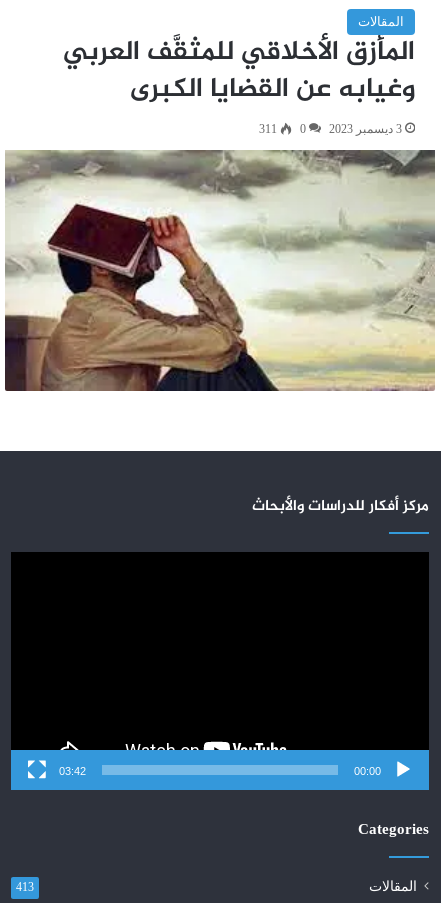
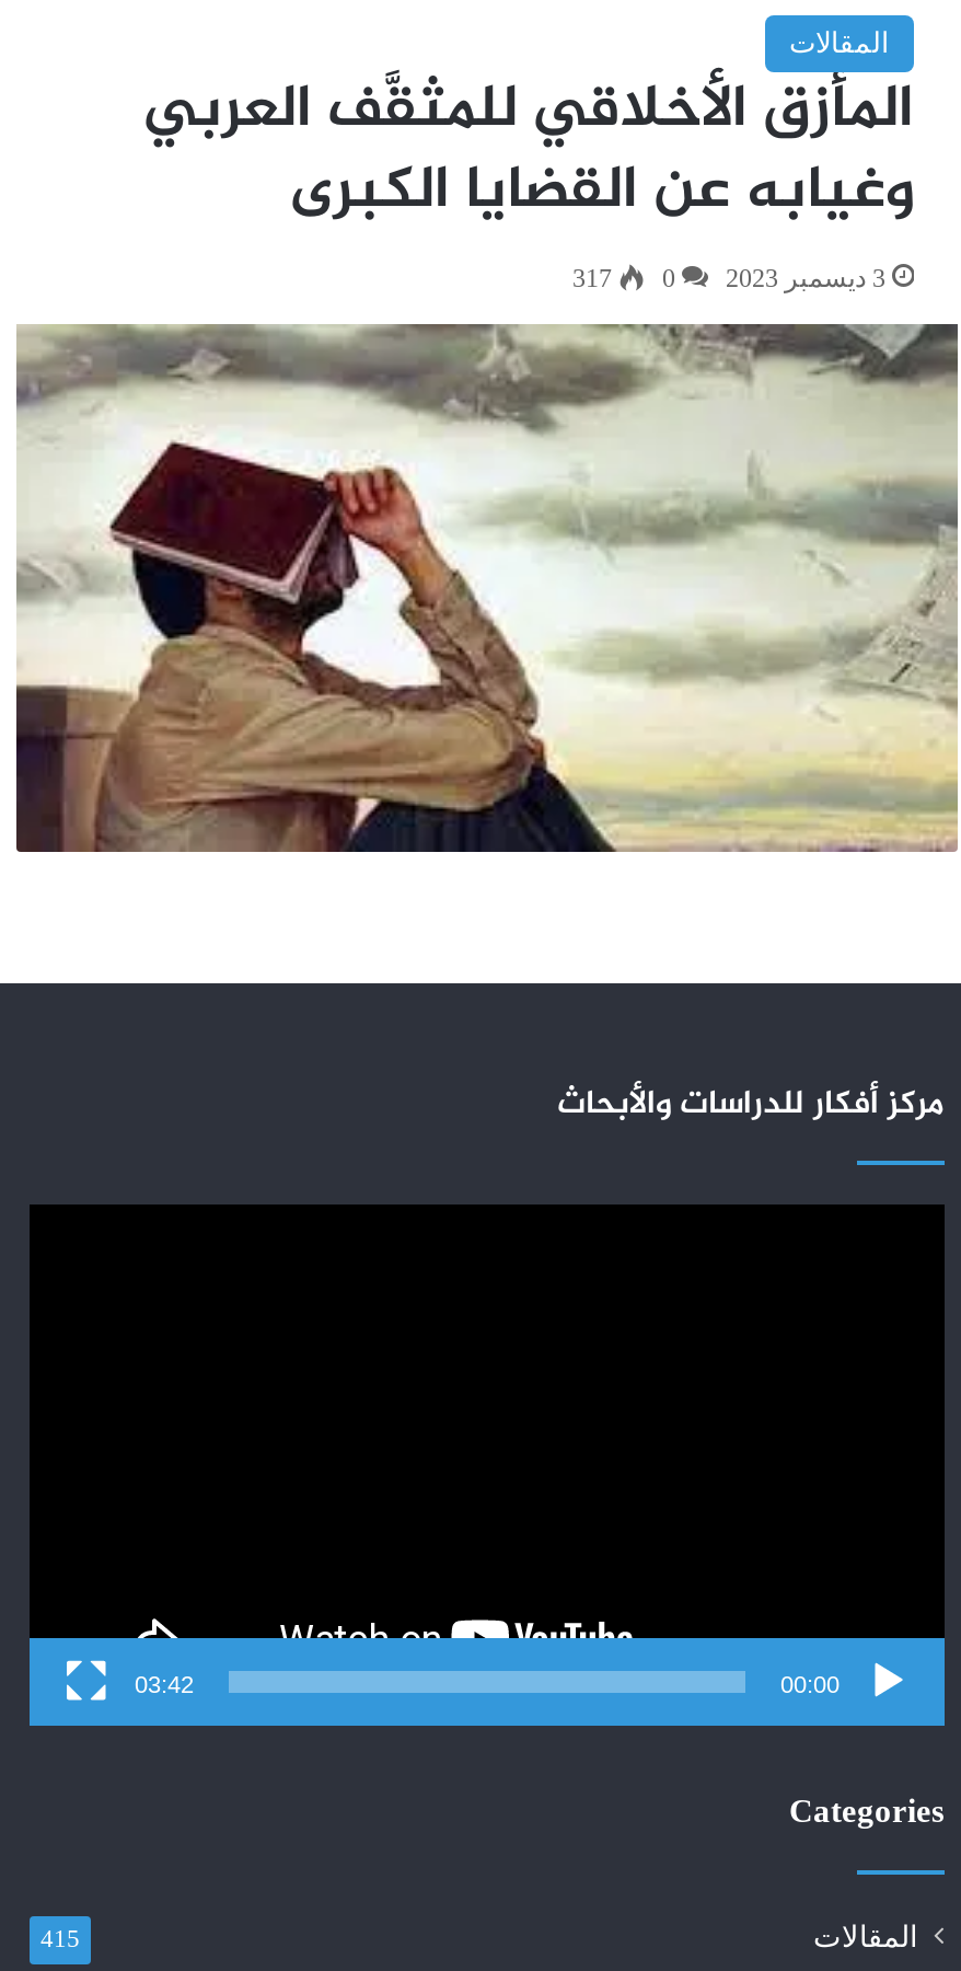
- 311 0
+ 317 0

- 413
+ 415
